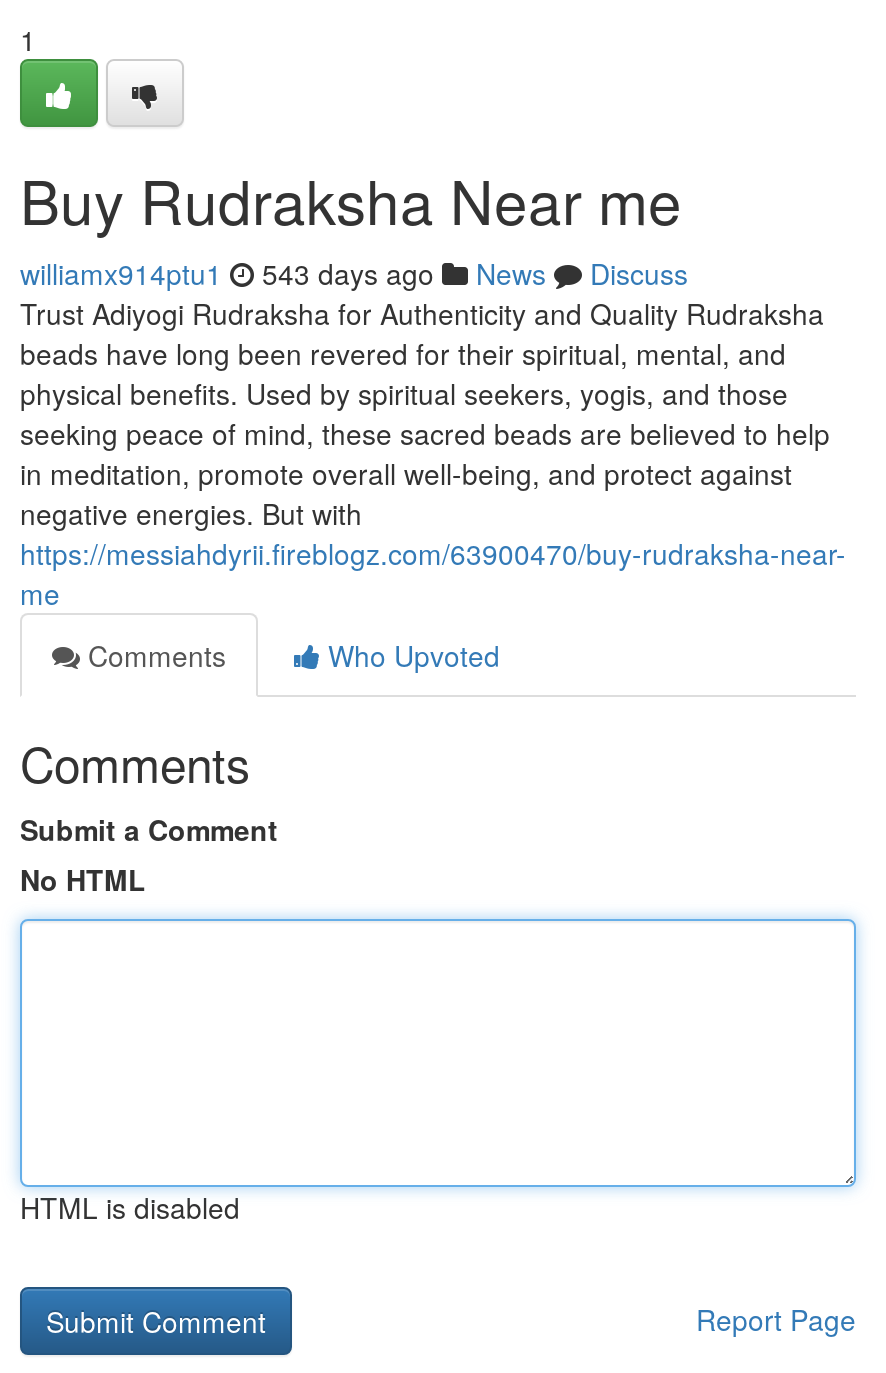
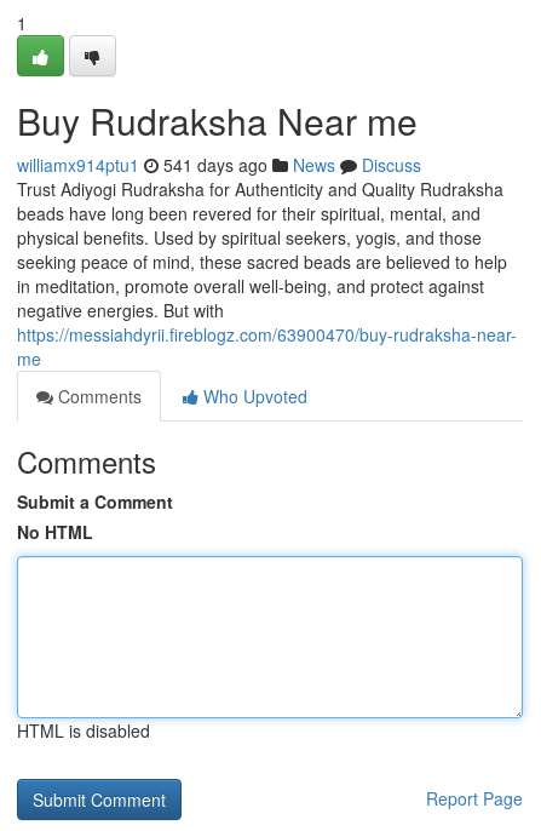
- williamx914ptu1 543 days ago News Discuss
+ williamx914ptu1 541 days ago News Discuss
